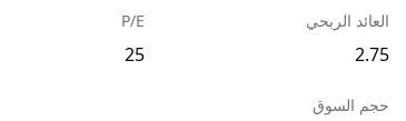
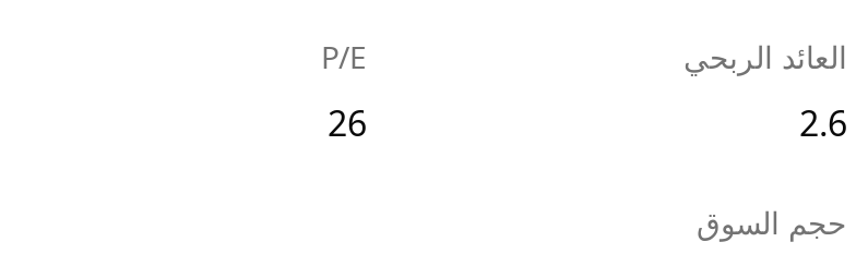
- 25
+ 26

- 2.75
+ 2.6
